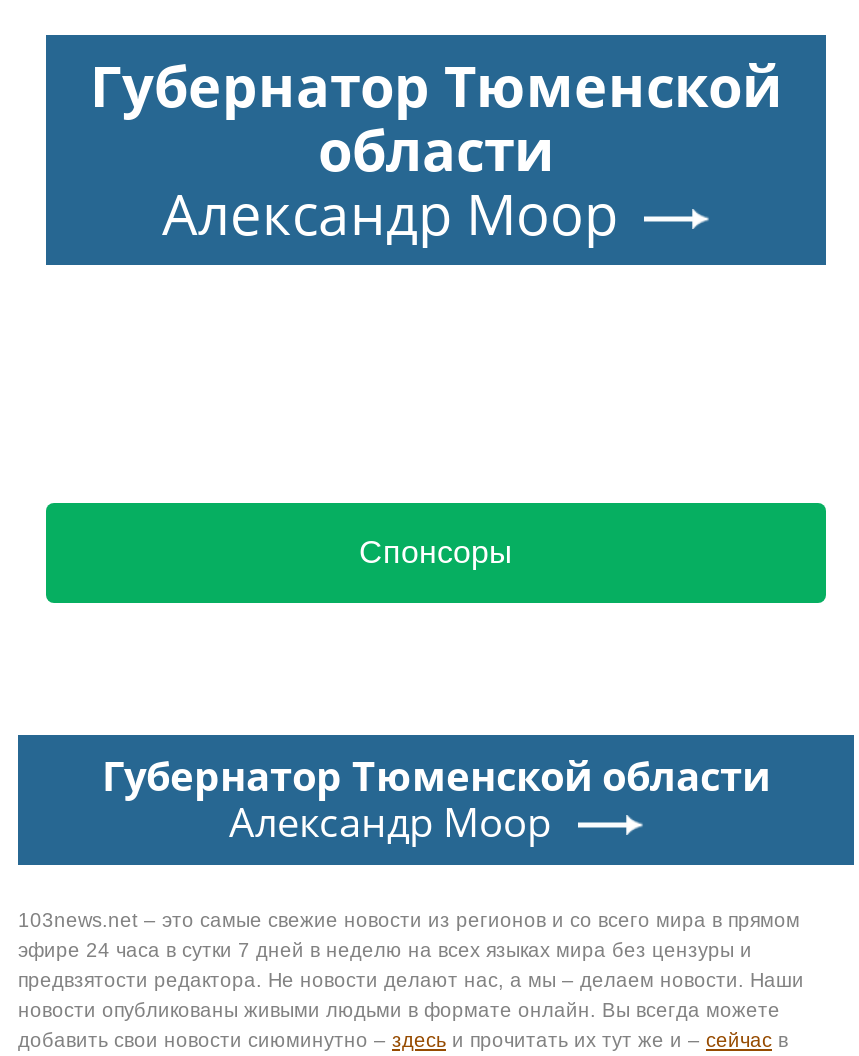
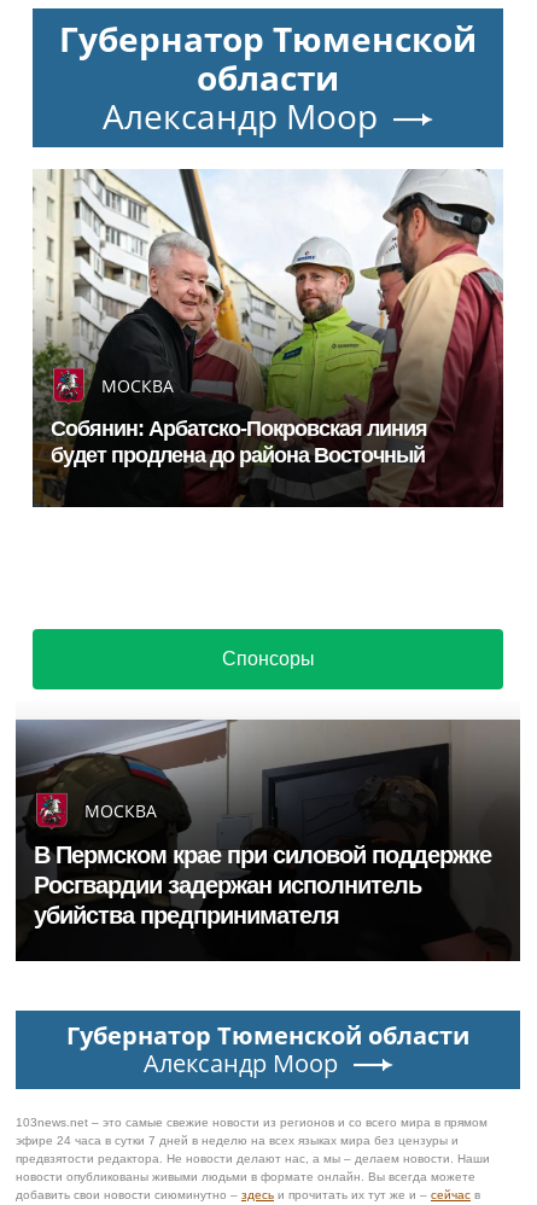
+ [image]
+ МОСКВА
+ Собянин: Арбатско-Покровская линия
+ будет продлена до района Восточный

+ [image]
+ МОСКВА
+ В Пермском крае при силовой поддержке
+ Росгвардии задержан исполнитель
+ убийства предпринимателя
